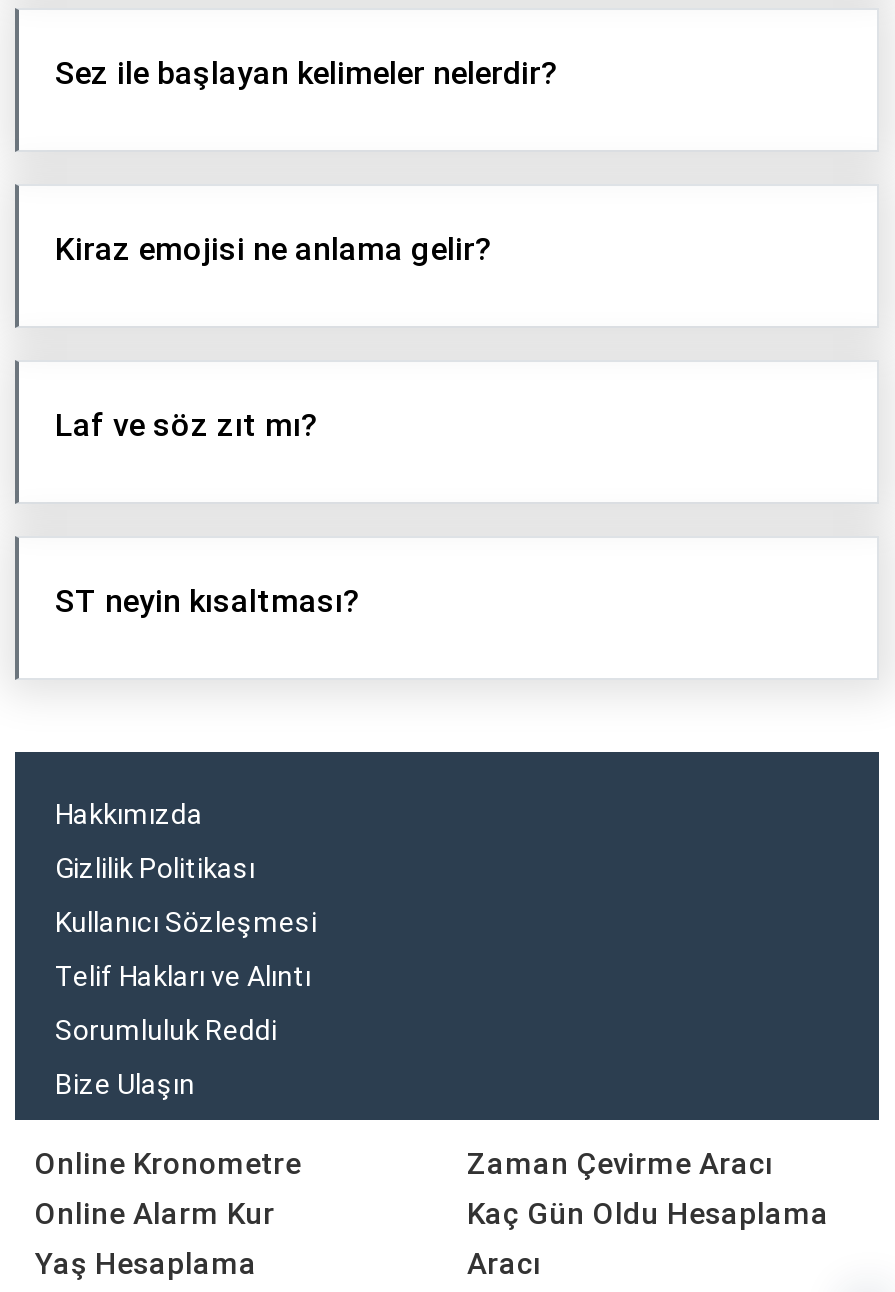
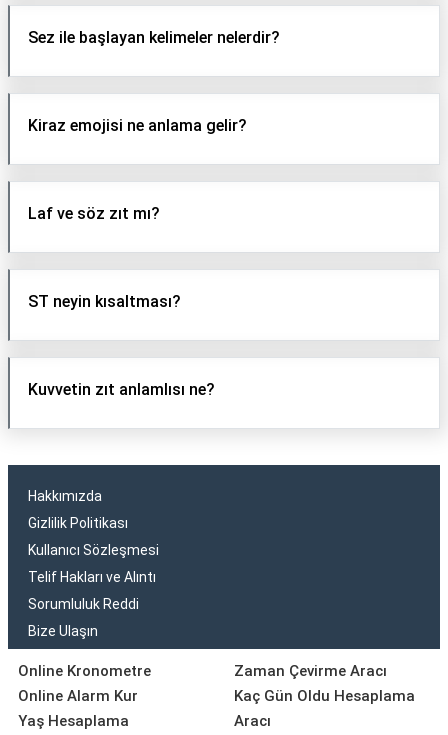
+ Kuvvetin zıt anlamlısı ne?
